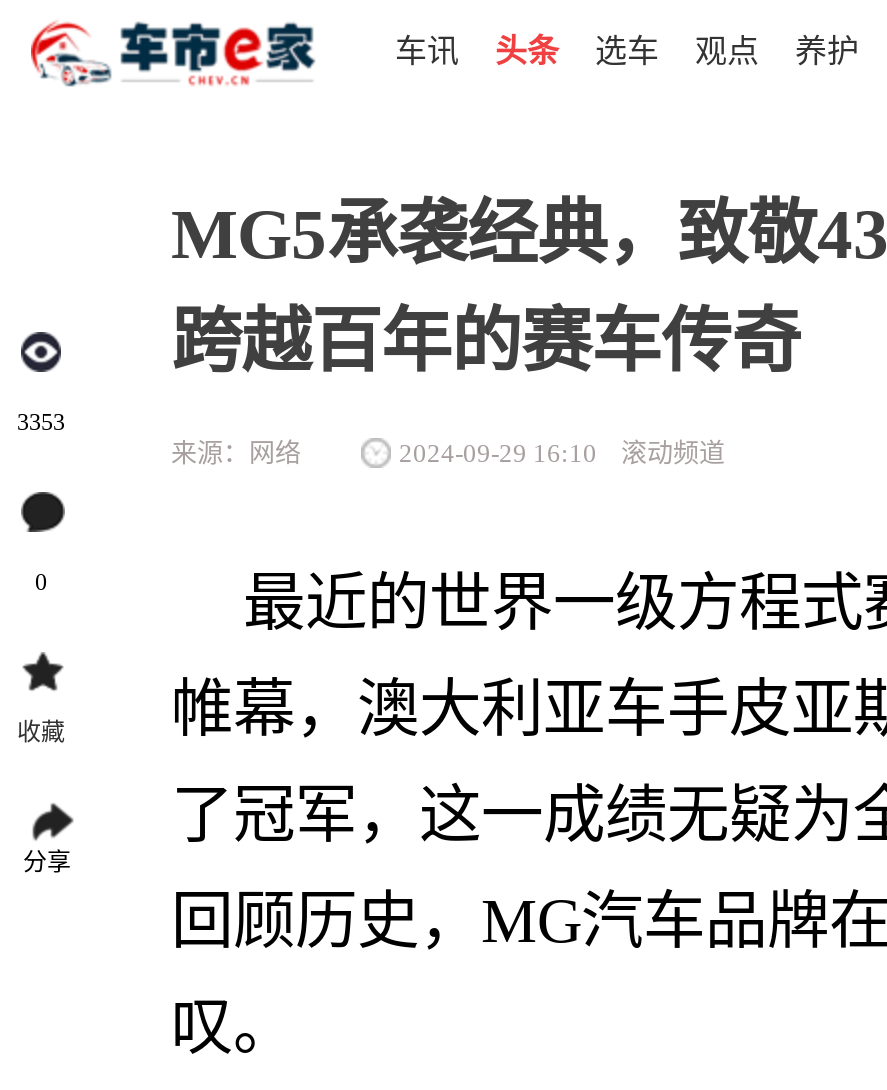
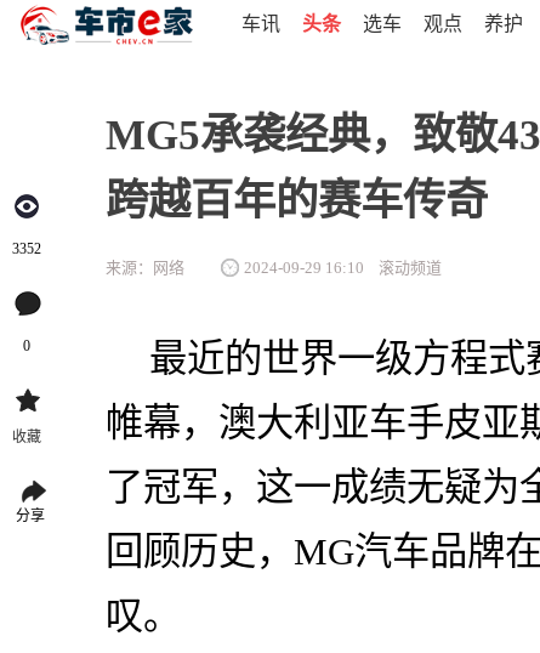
- 3353
+ 3352
